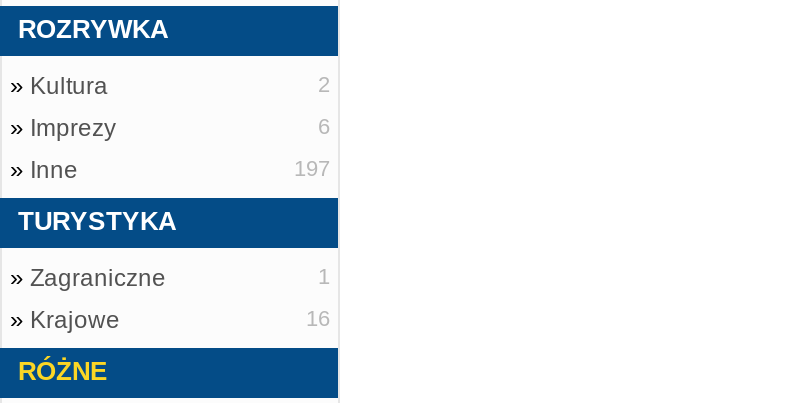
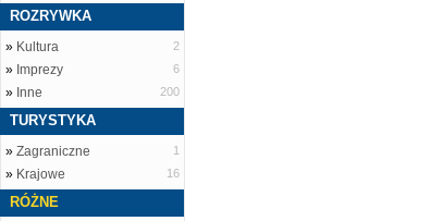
- 197
+ 200
